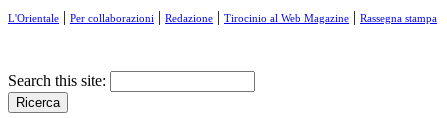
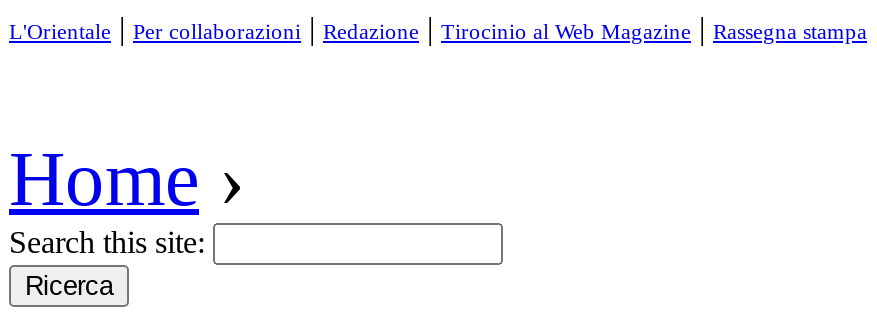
+ Home ›
